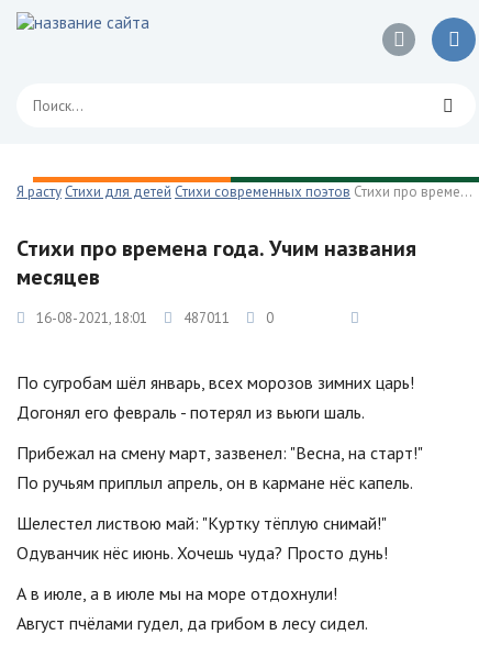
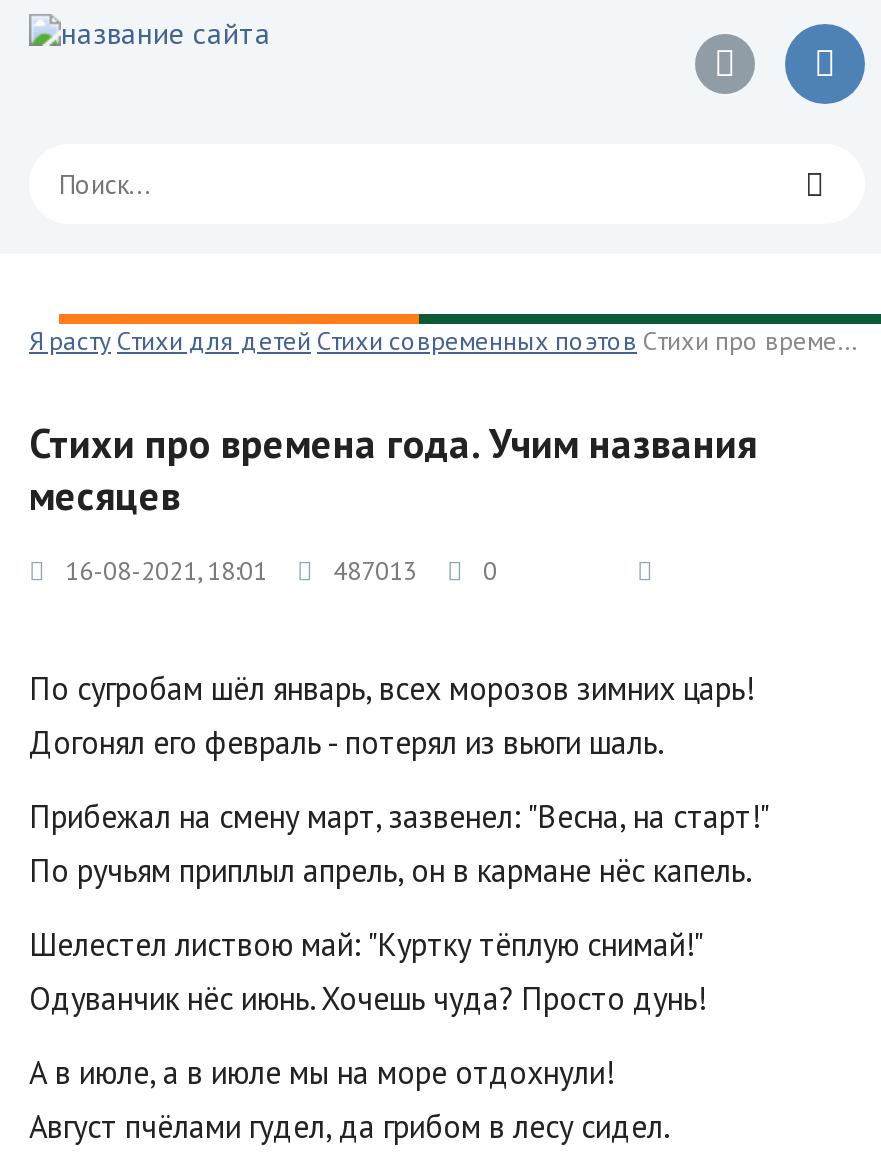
- 16-08-2021, 18:01 487011 0
+ 16-08-2021, 18:01 487013 0
